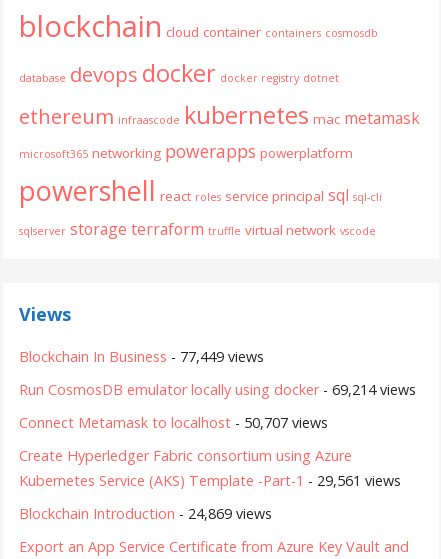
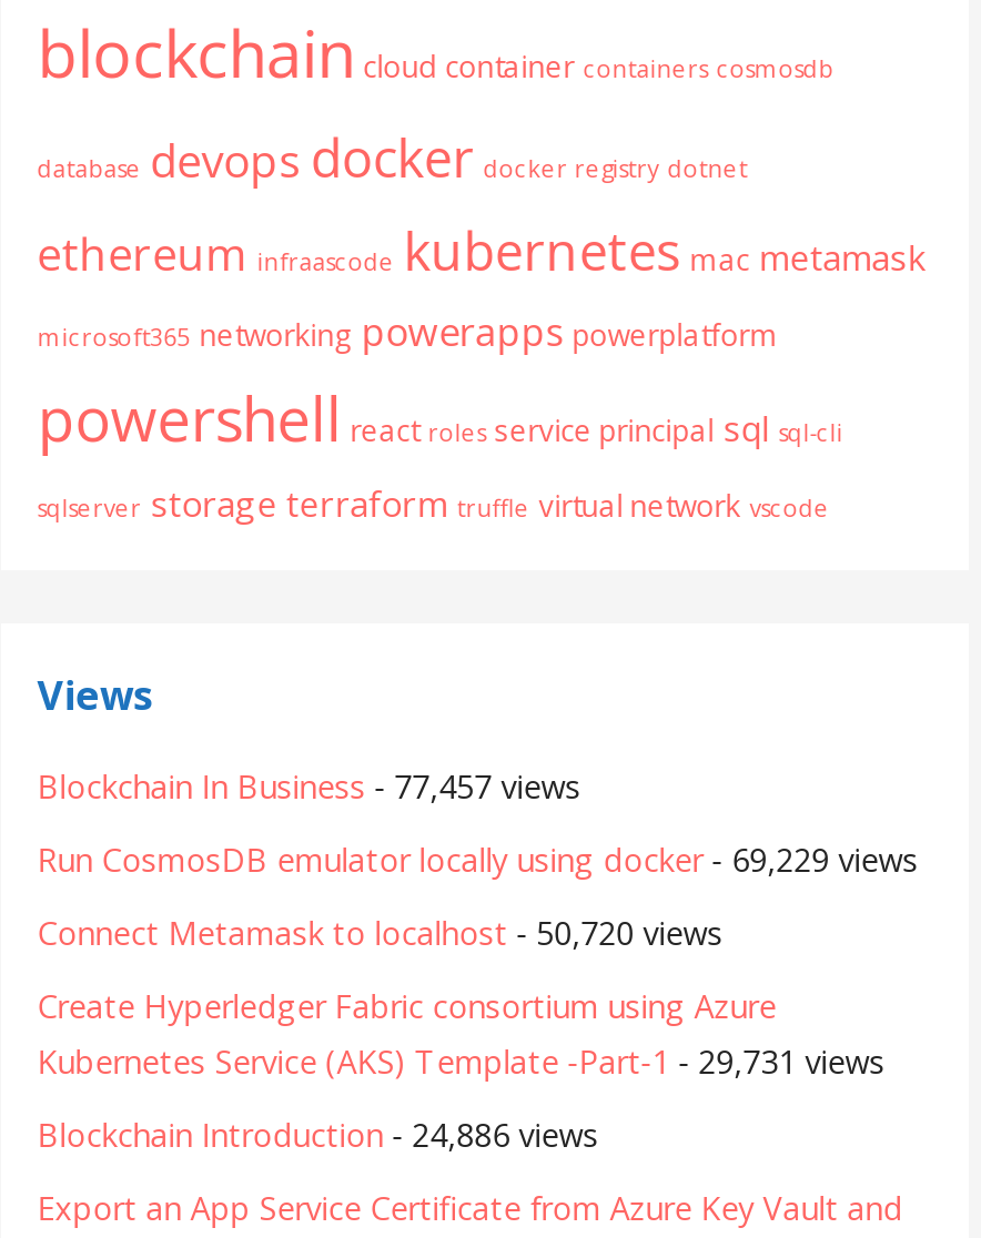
- Blockchain In Business - 77,449 views
+ Blockchain In Business - 77,457 views

- Run CosmosDB emulator locally using docker - 69,214 views
+ Run CosmosDB emulator locally using docker - 69,229 views

- Connect Metamask to localhost - 50,707 views
+ Connect Metamask to localhost - 50,720 views

- Kubernetes Service (AKS) Template -Part-1 - 29,561 views
+ Kubernetes Service (AKS) Template -Part-1 - 29,731 views

- Blockchain Introduction - 24,869 views
+ Blockchain Introduction - 24,886 views
